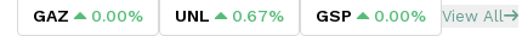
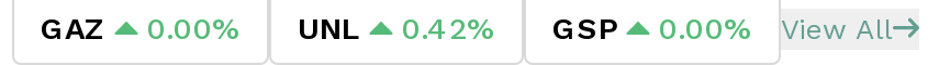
- GAZ 0.00% UNL 0.67% GSP 0.00% View All
+ GAZ 0.00% UNL 0.42% GSP 0.00% View All
